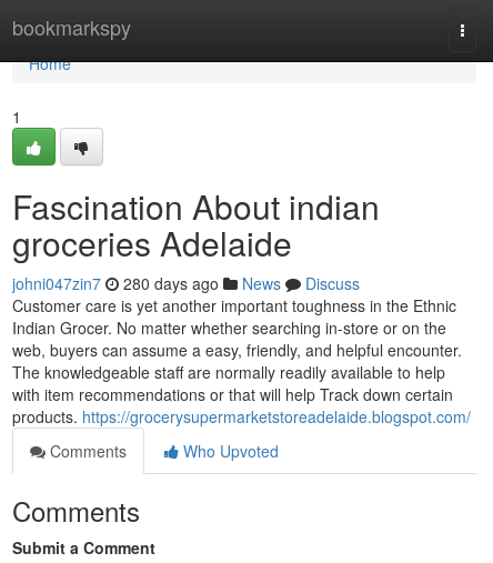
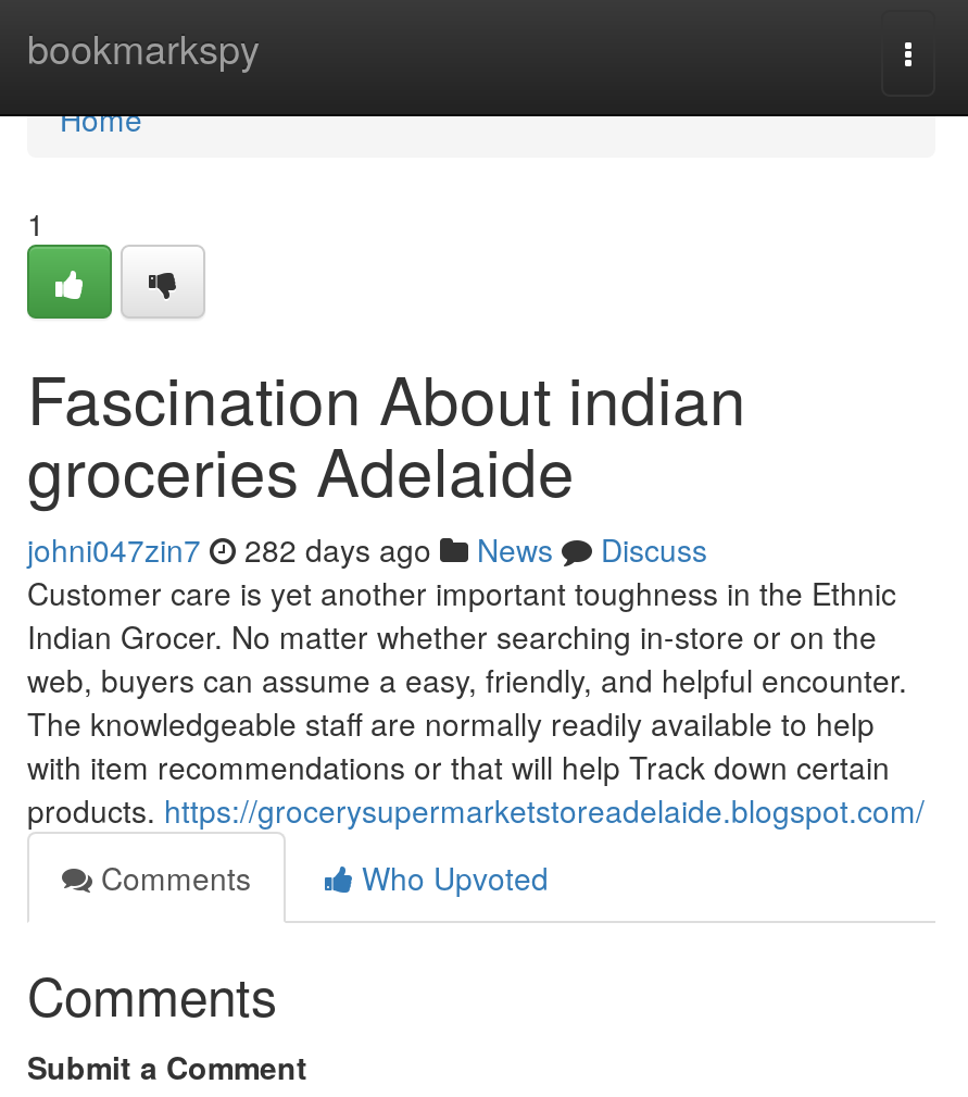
- johni047zin7 280 days ago News Discuss
+ johni047zin7 282 days ago News Discuss
